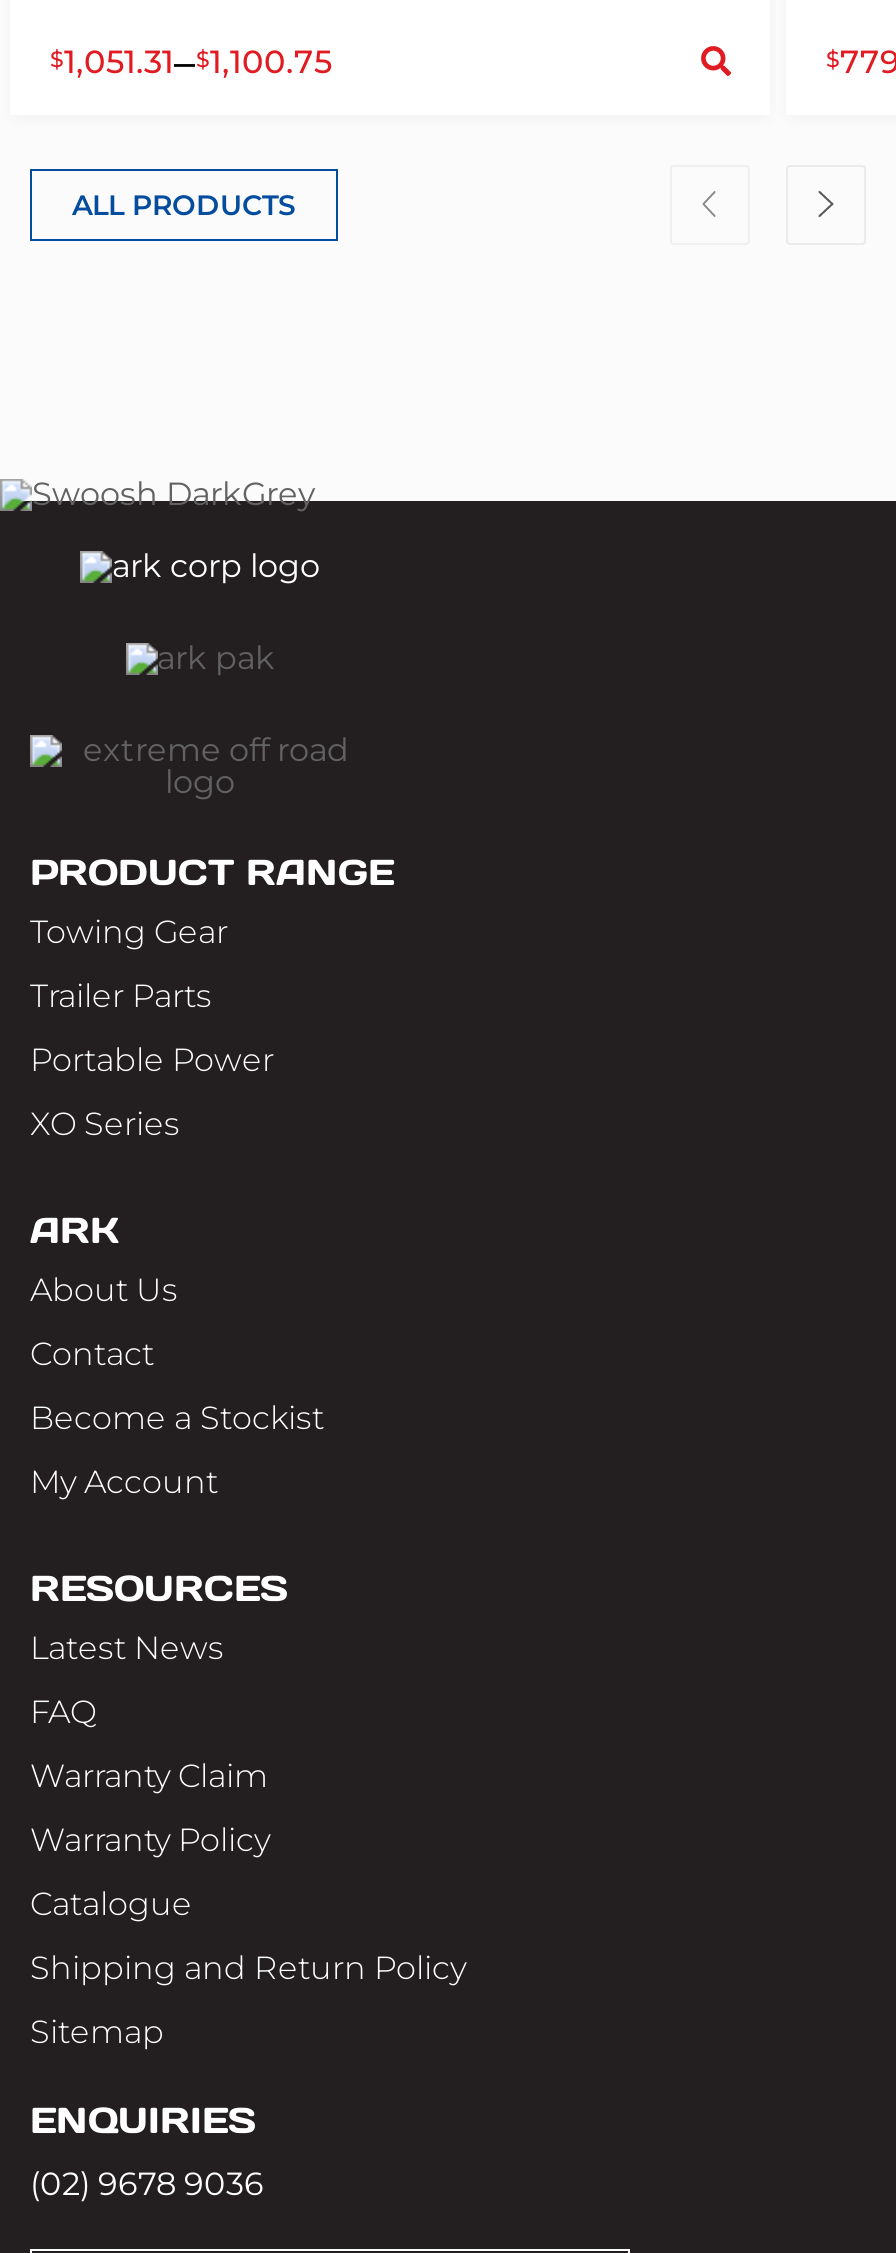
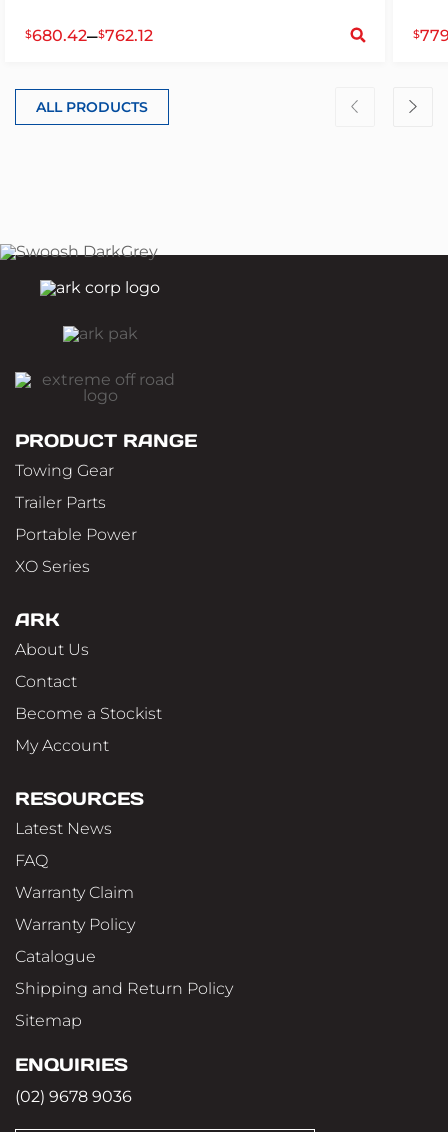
- $1,051.31–$1,100.75
+ $680.42–$762.12
